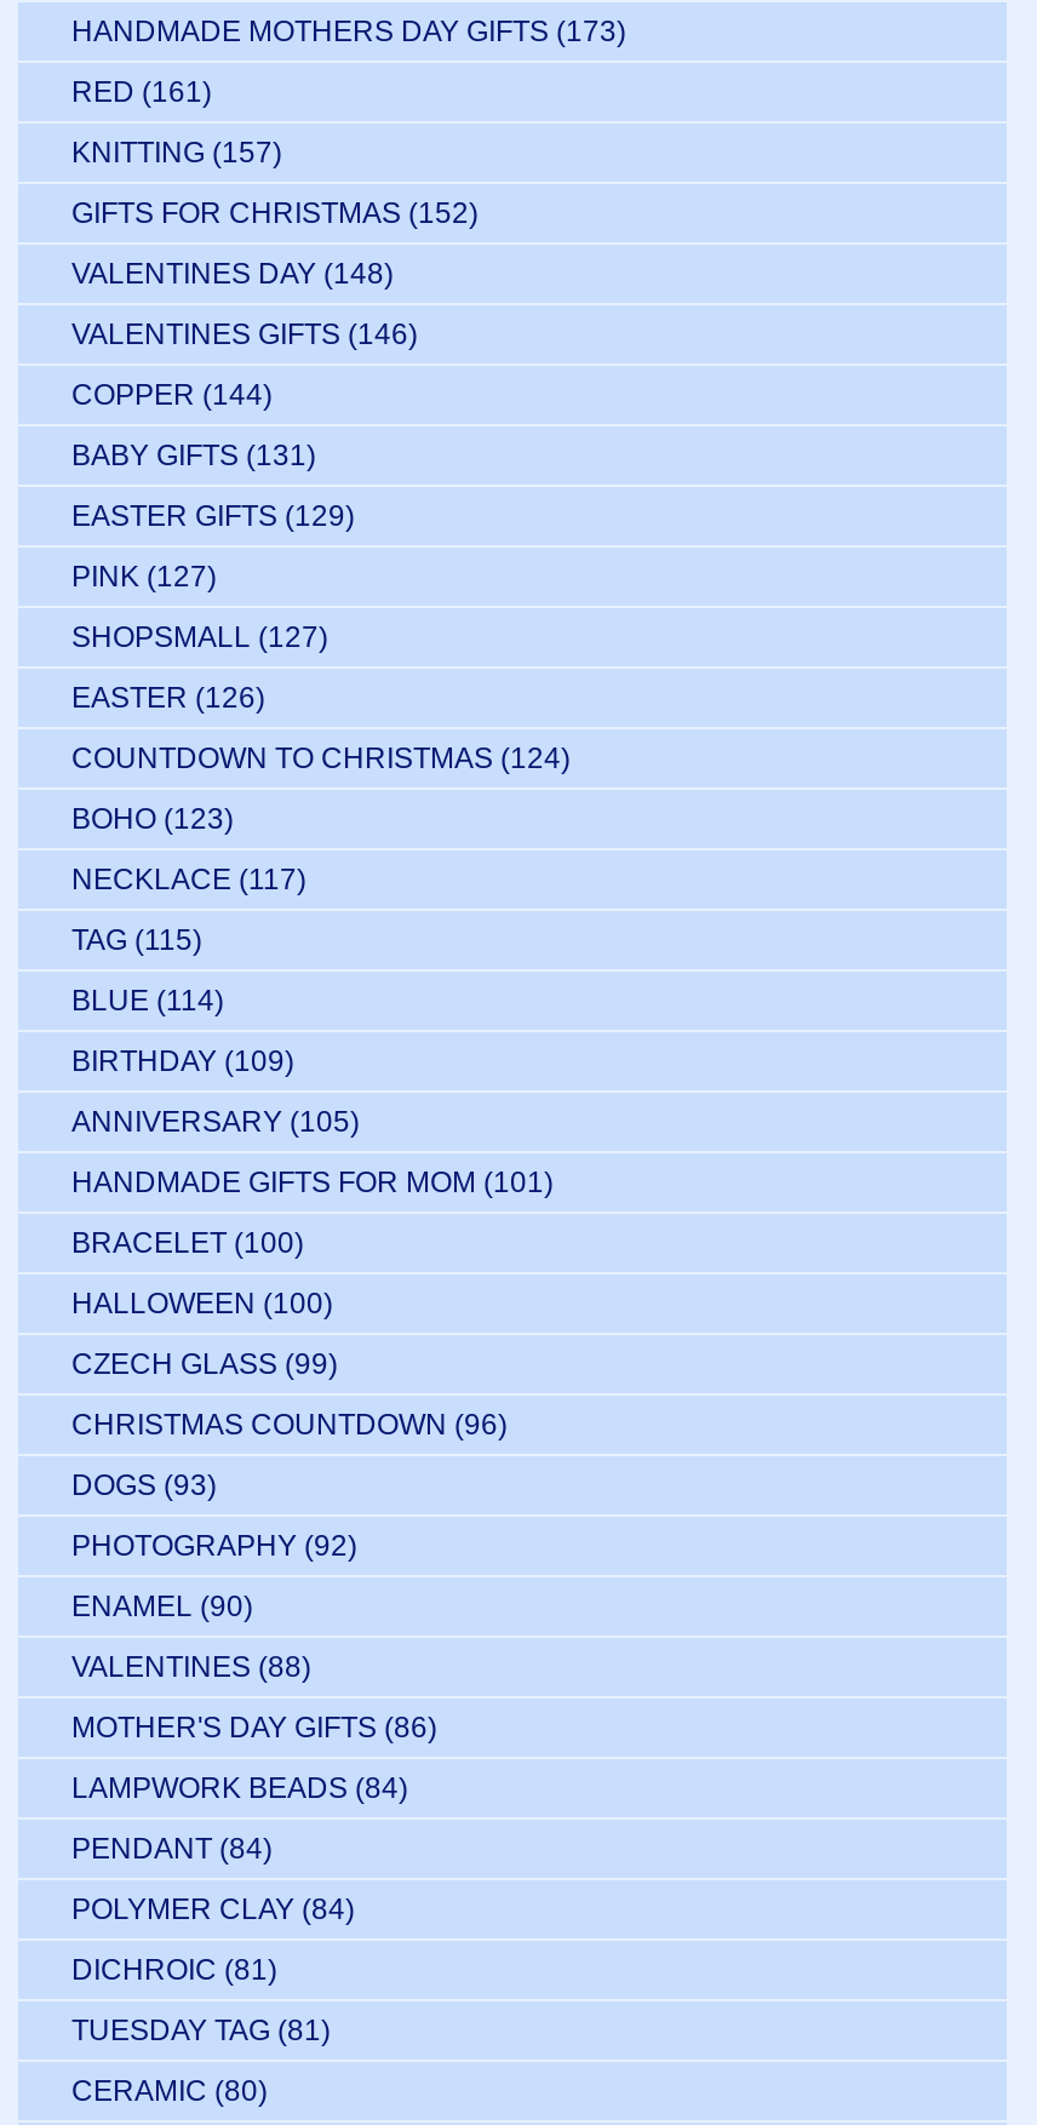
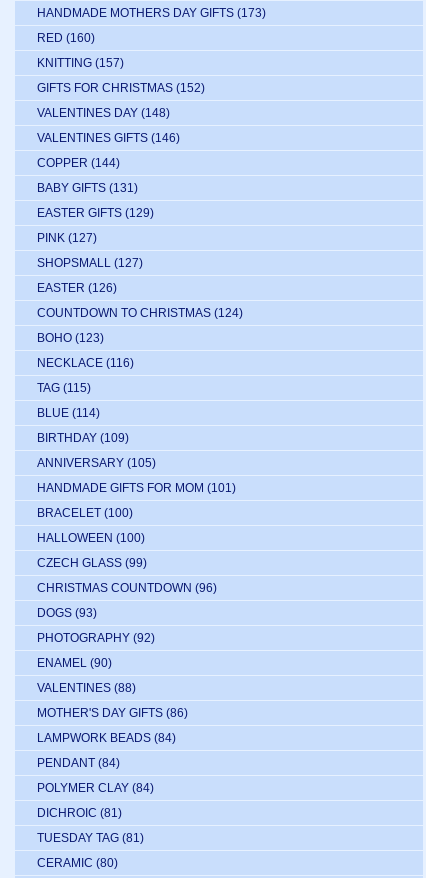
- RED (161)
+ RED (160)

- NECKLACE (117)
+ NECKLACE (116)
